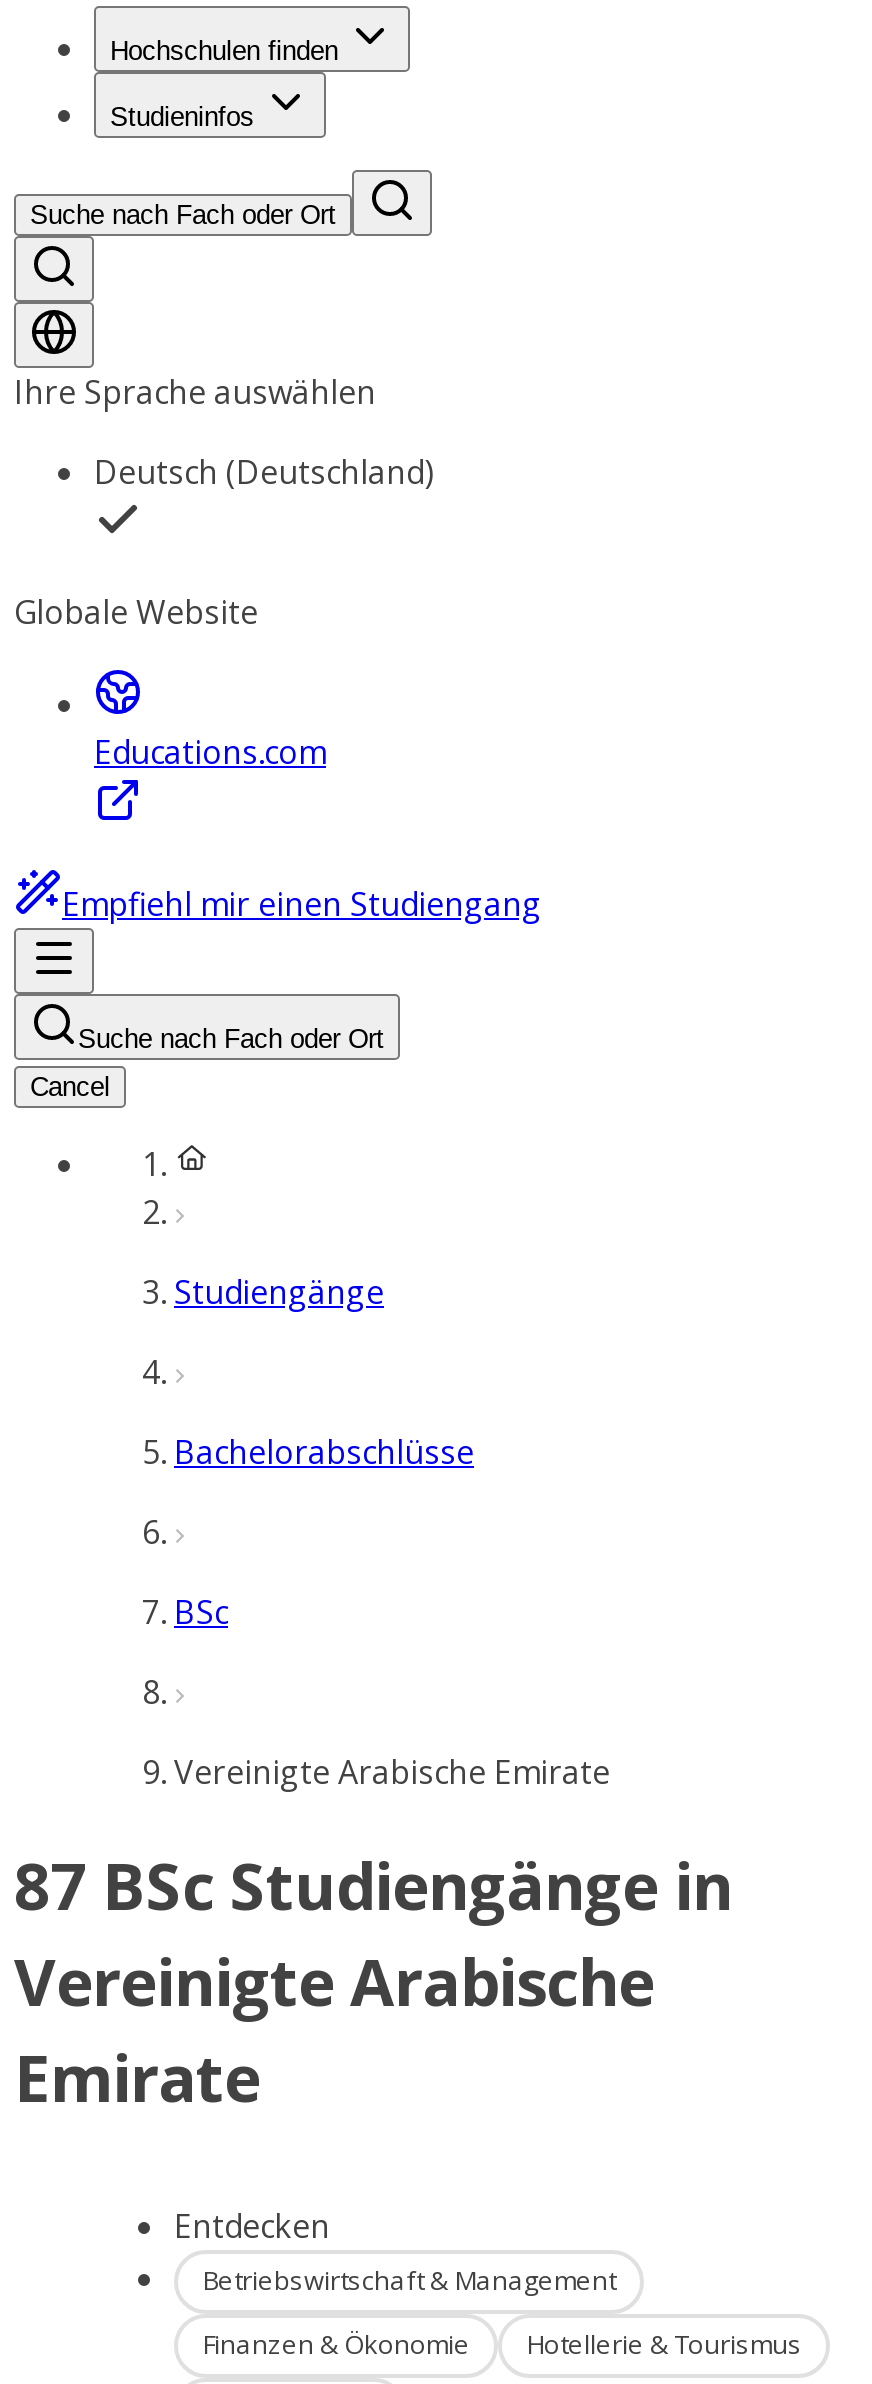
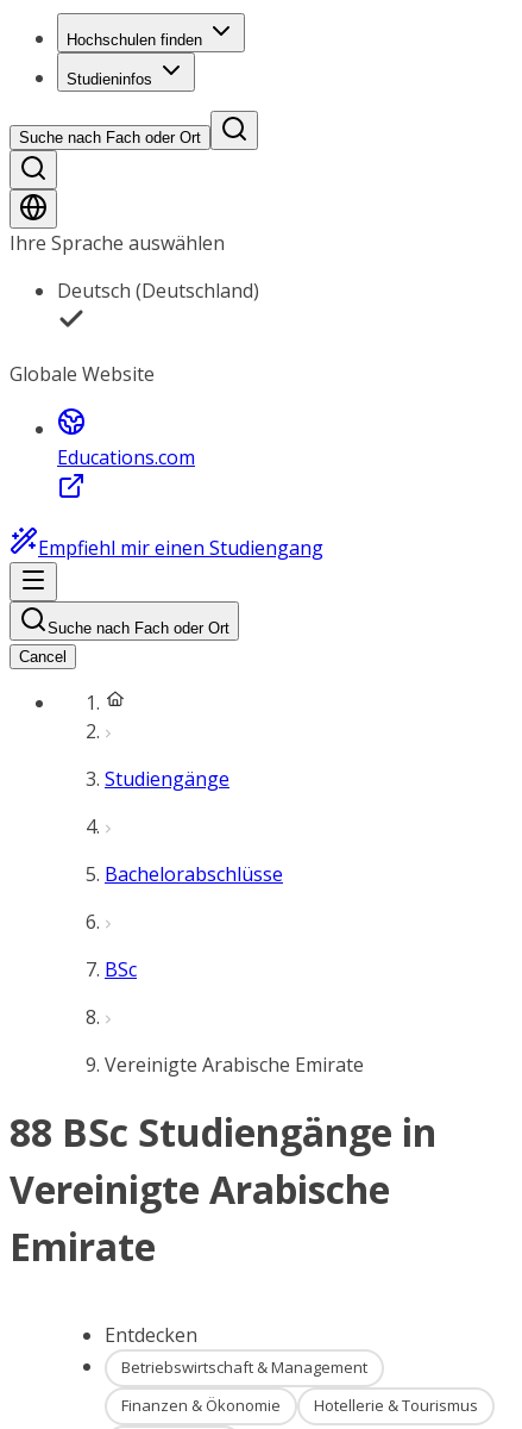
- 87 BSc Studiengänge in
+ 88 BSc Studiengänge in
